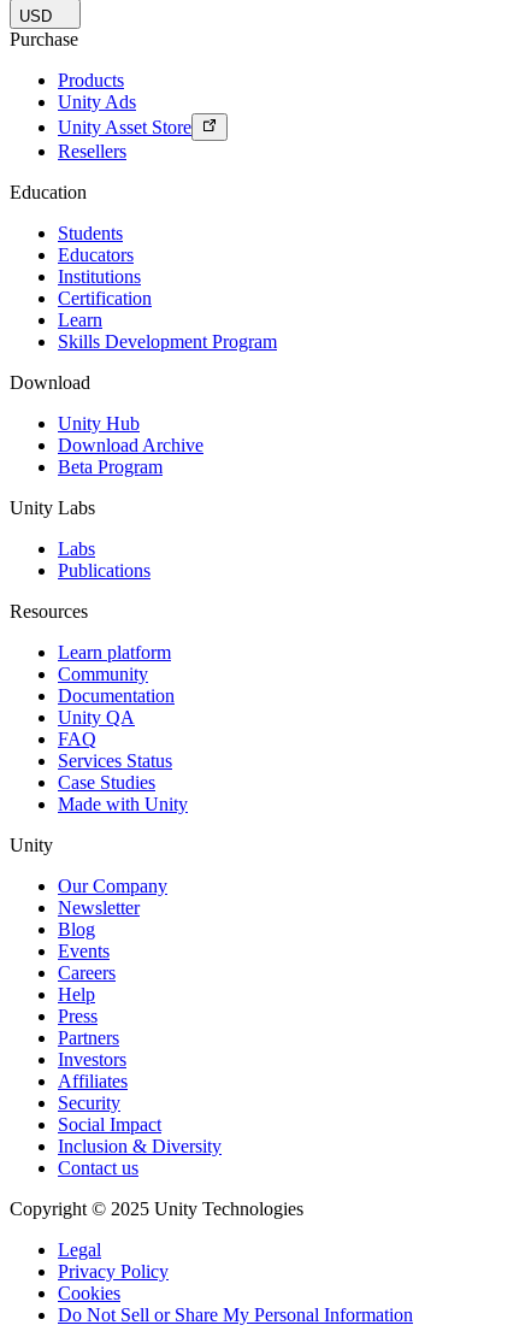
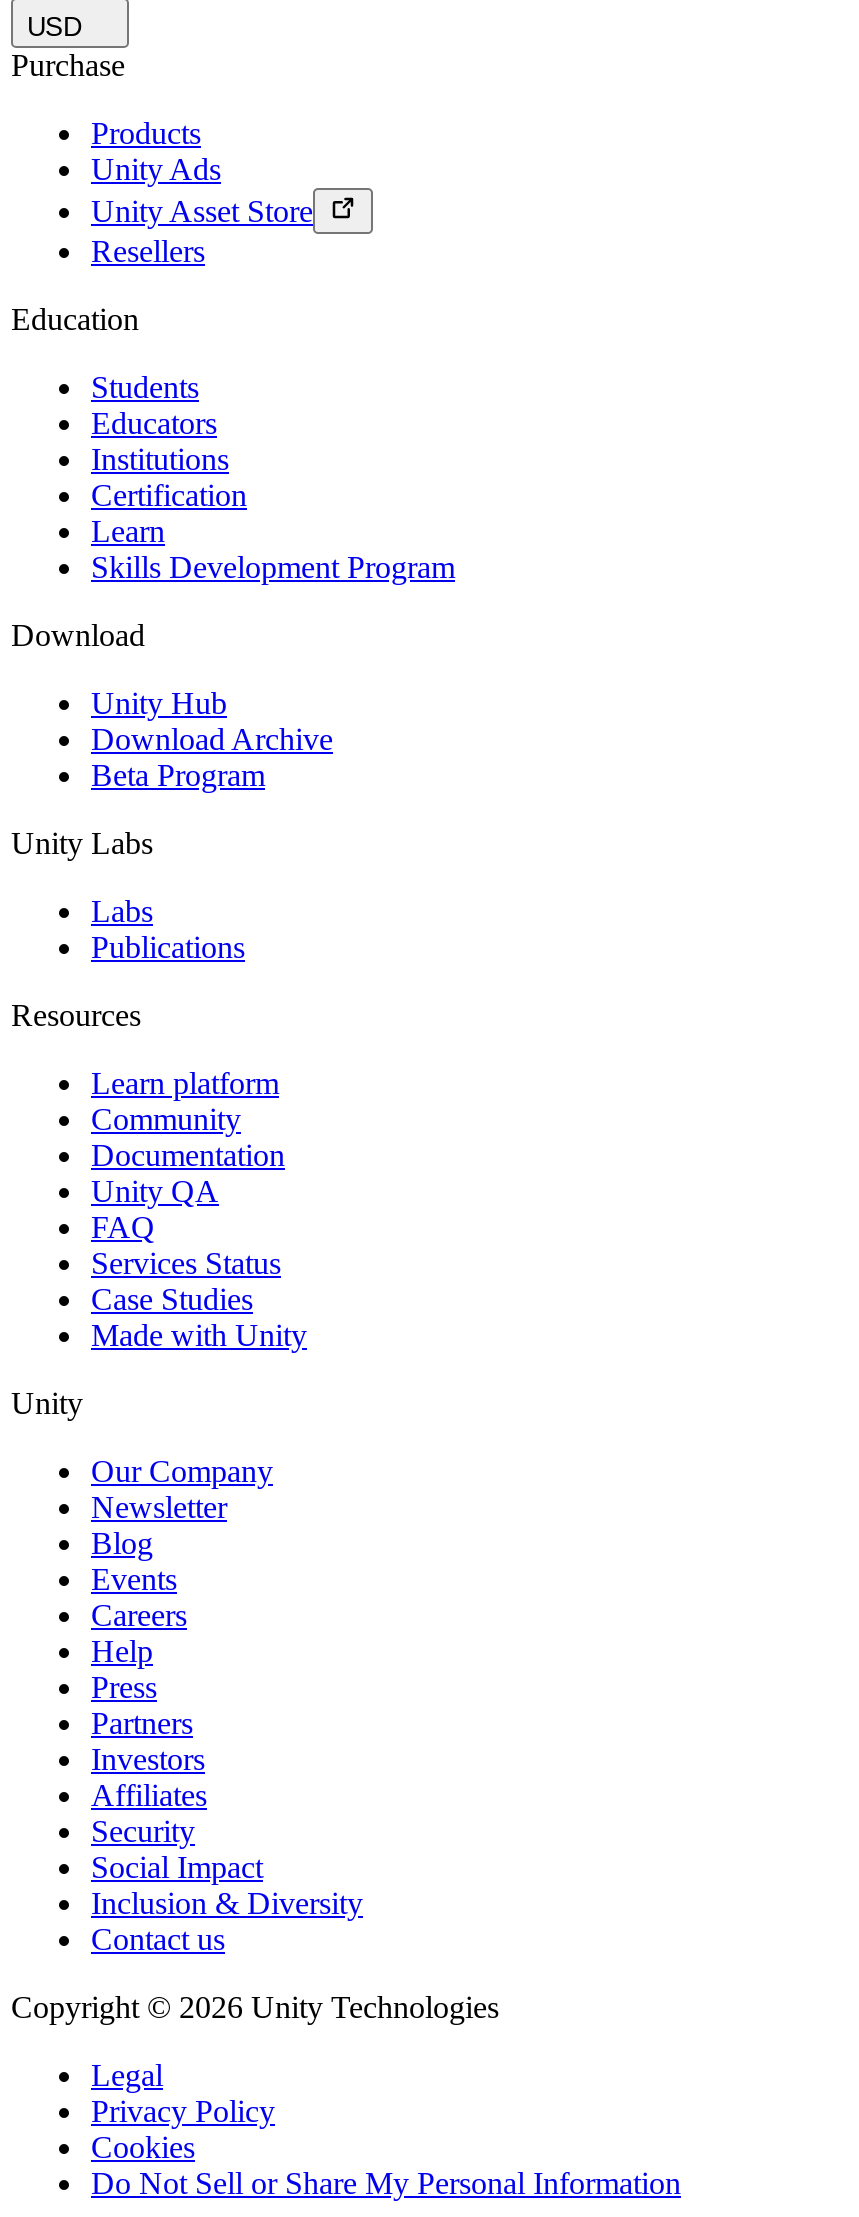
- Copyright © 2025 Unity Technologies
+ Copyright © 2026 Unity Technologies
